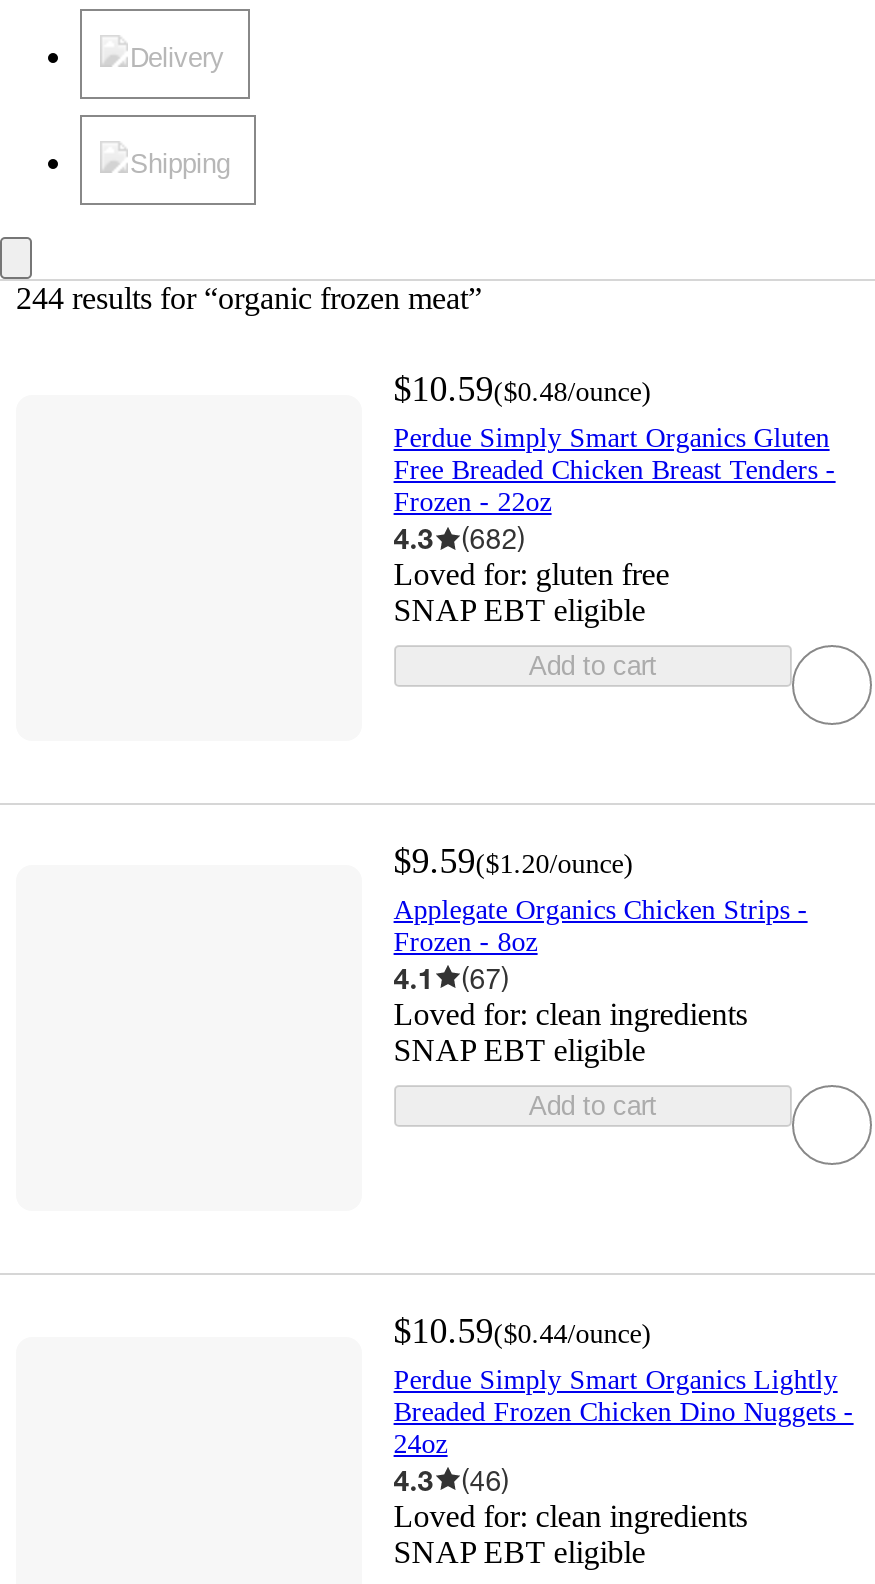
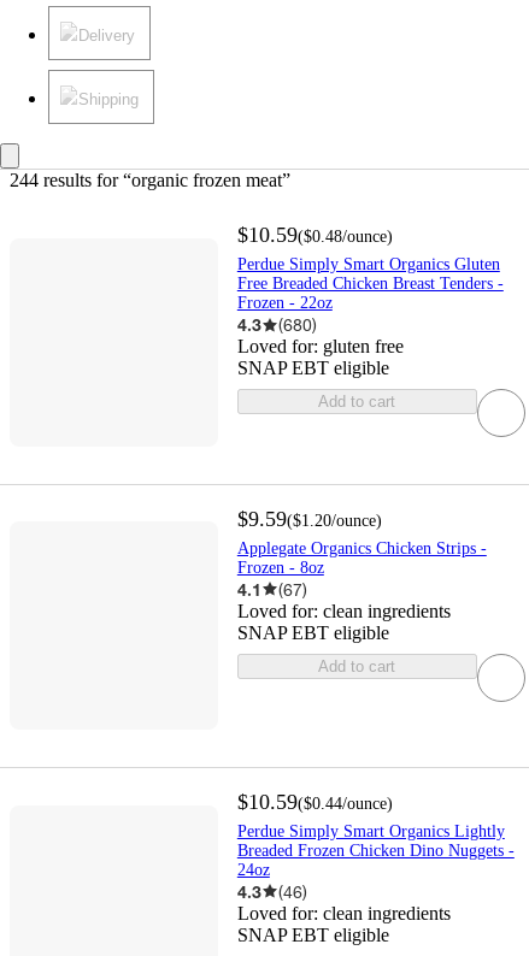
- 4.3 (682)
+ 4.3 (680)
